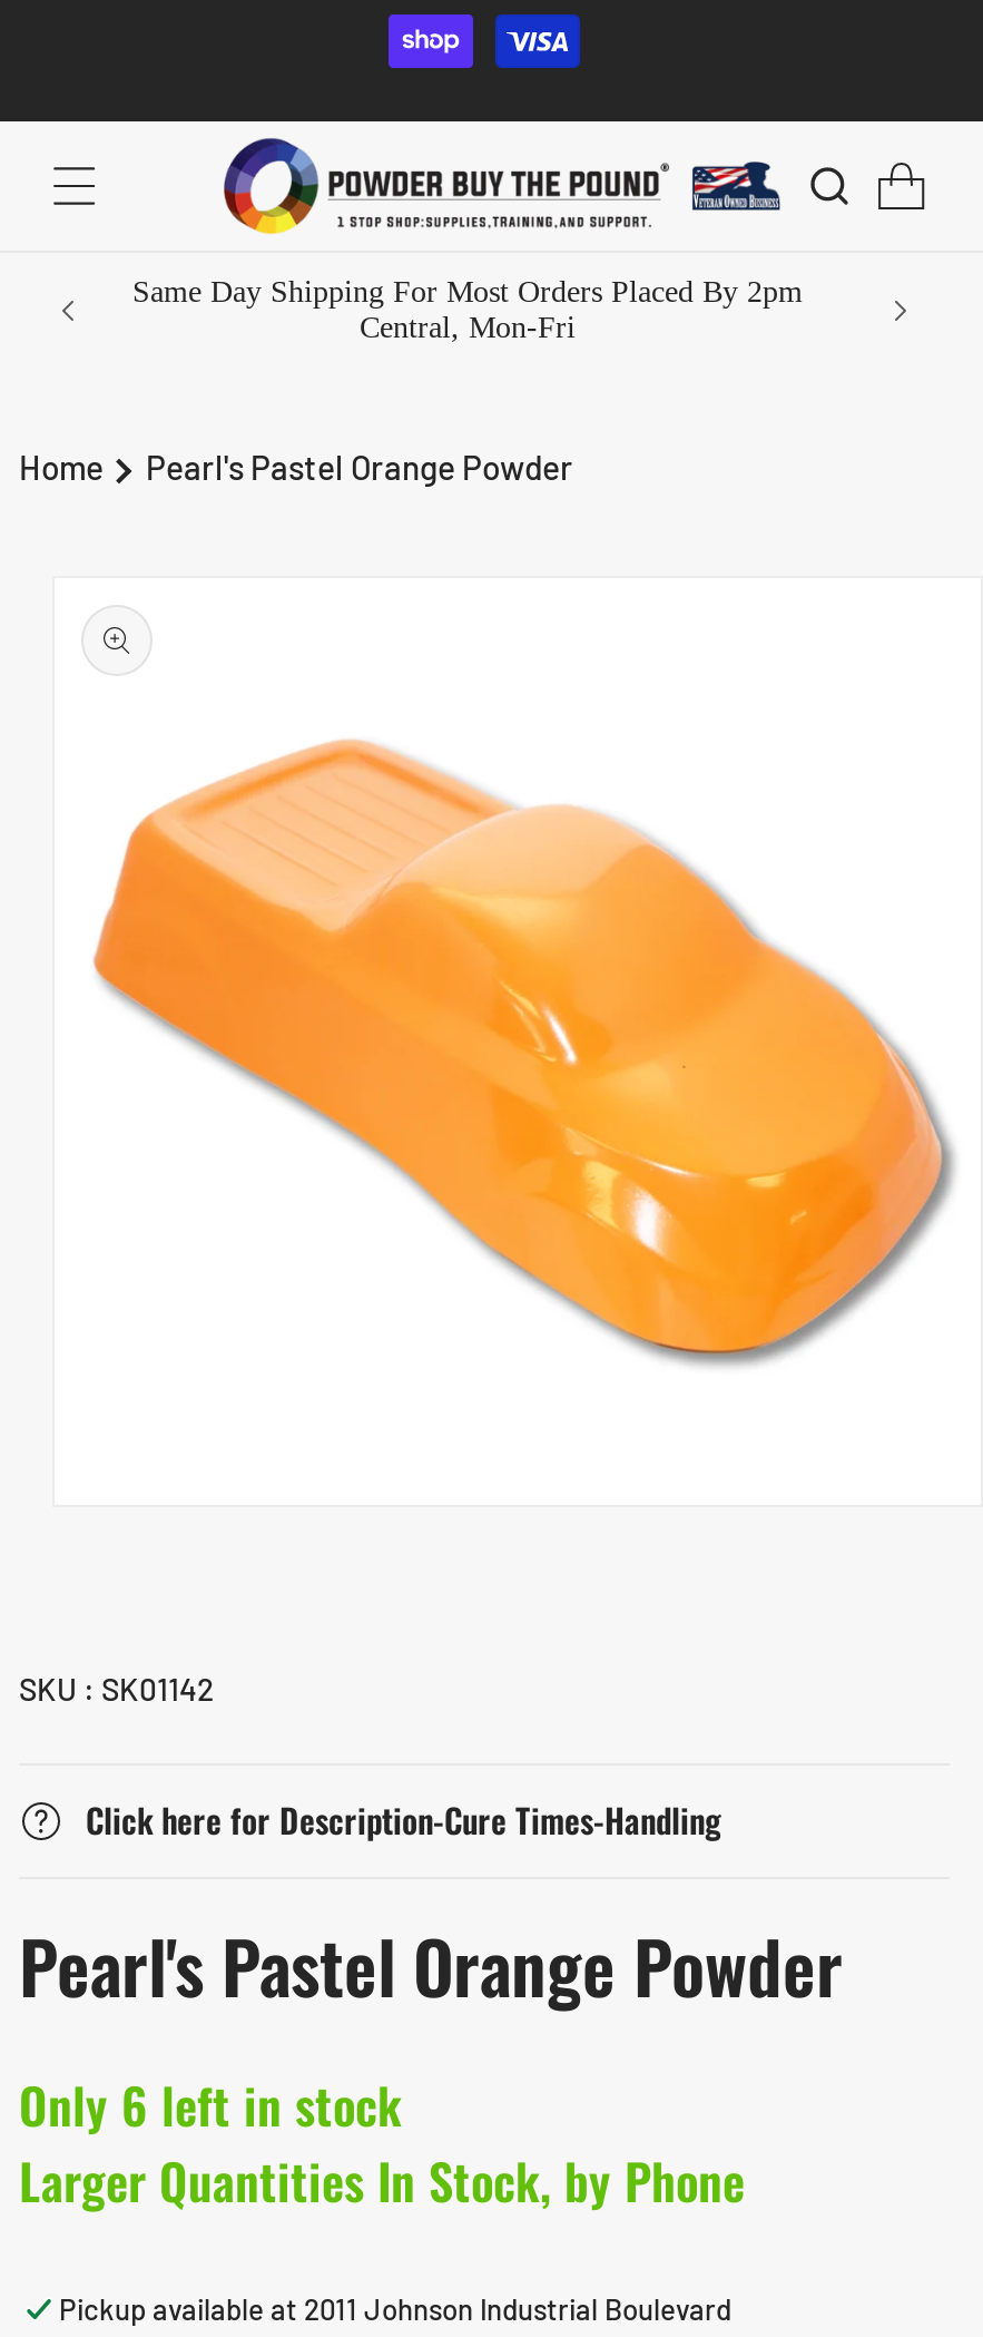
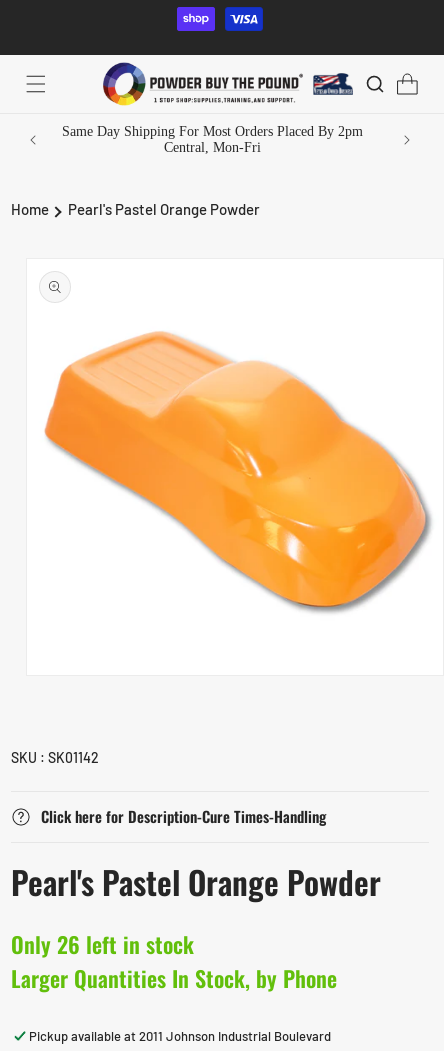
- Only 6 left in stock
+ Only 26 left in stock
